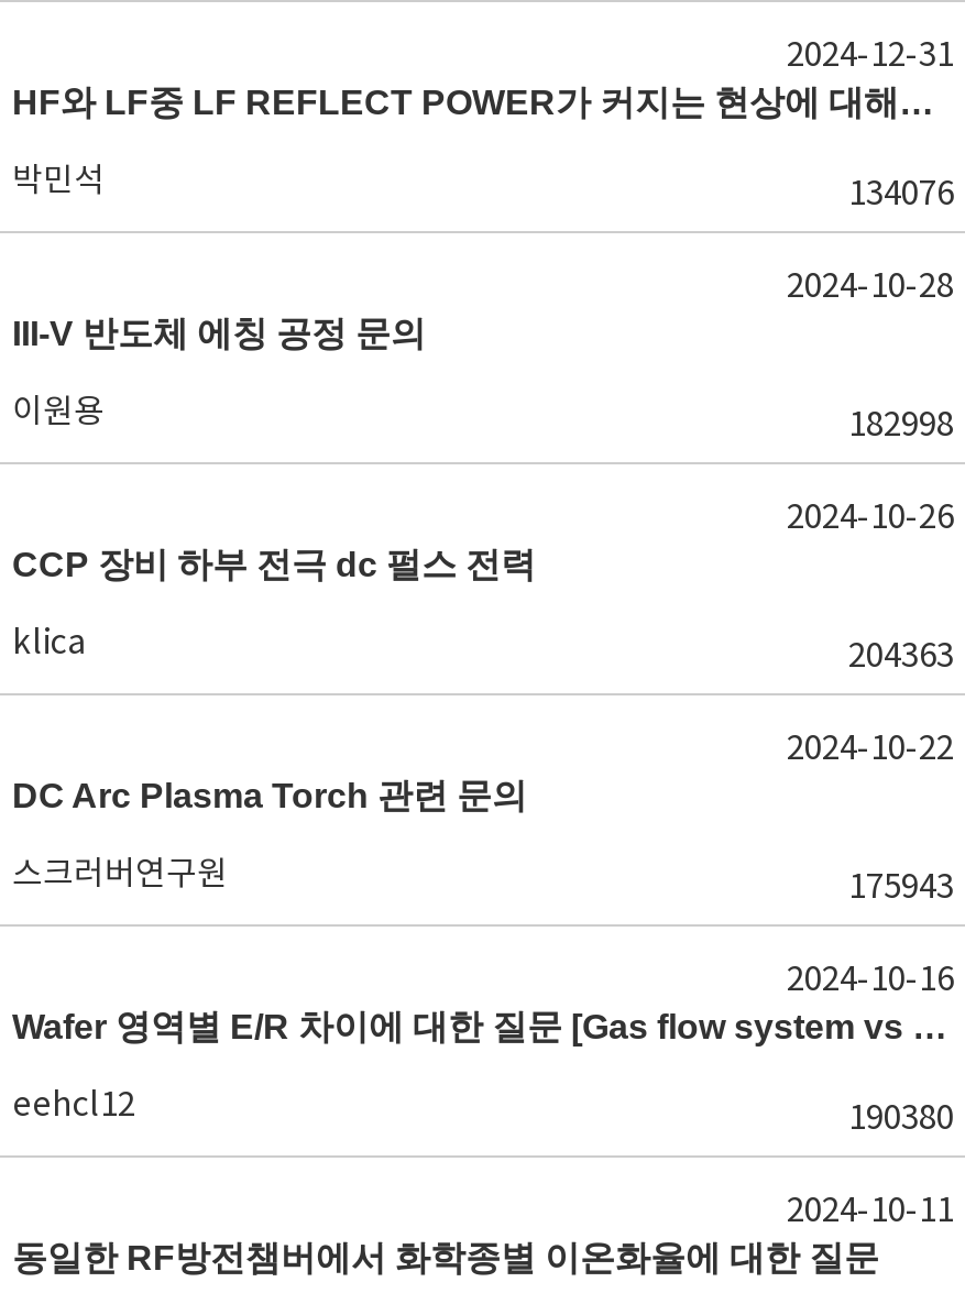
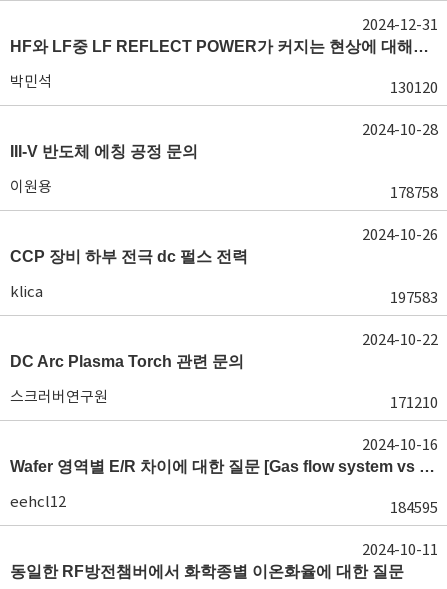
- 134076
+ 130120

- 182998
+ 178758

- 204363
+ 197583

- 175943
+ 171210

- 190380
+ 184595
